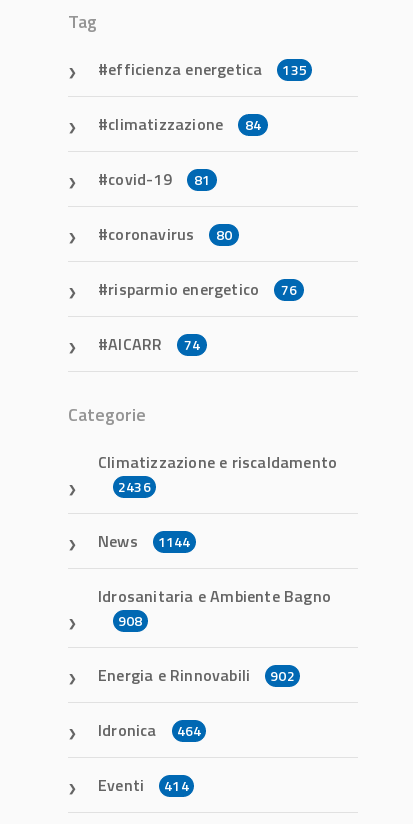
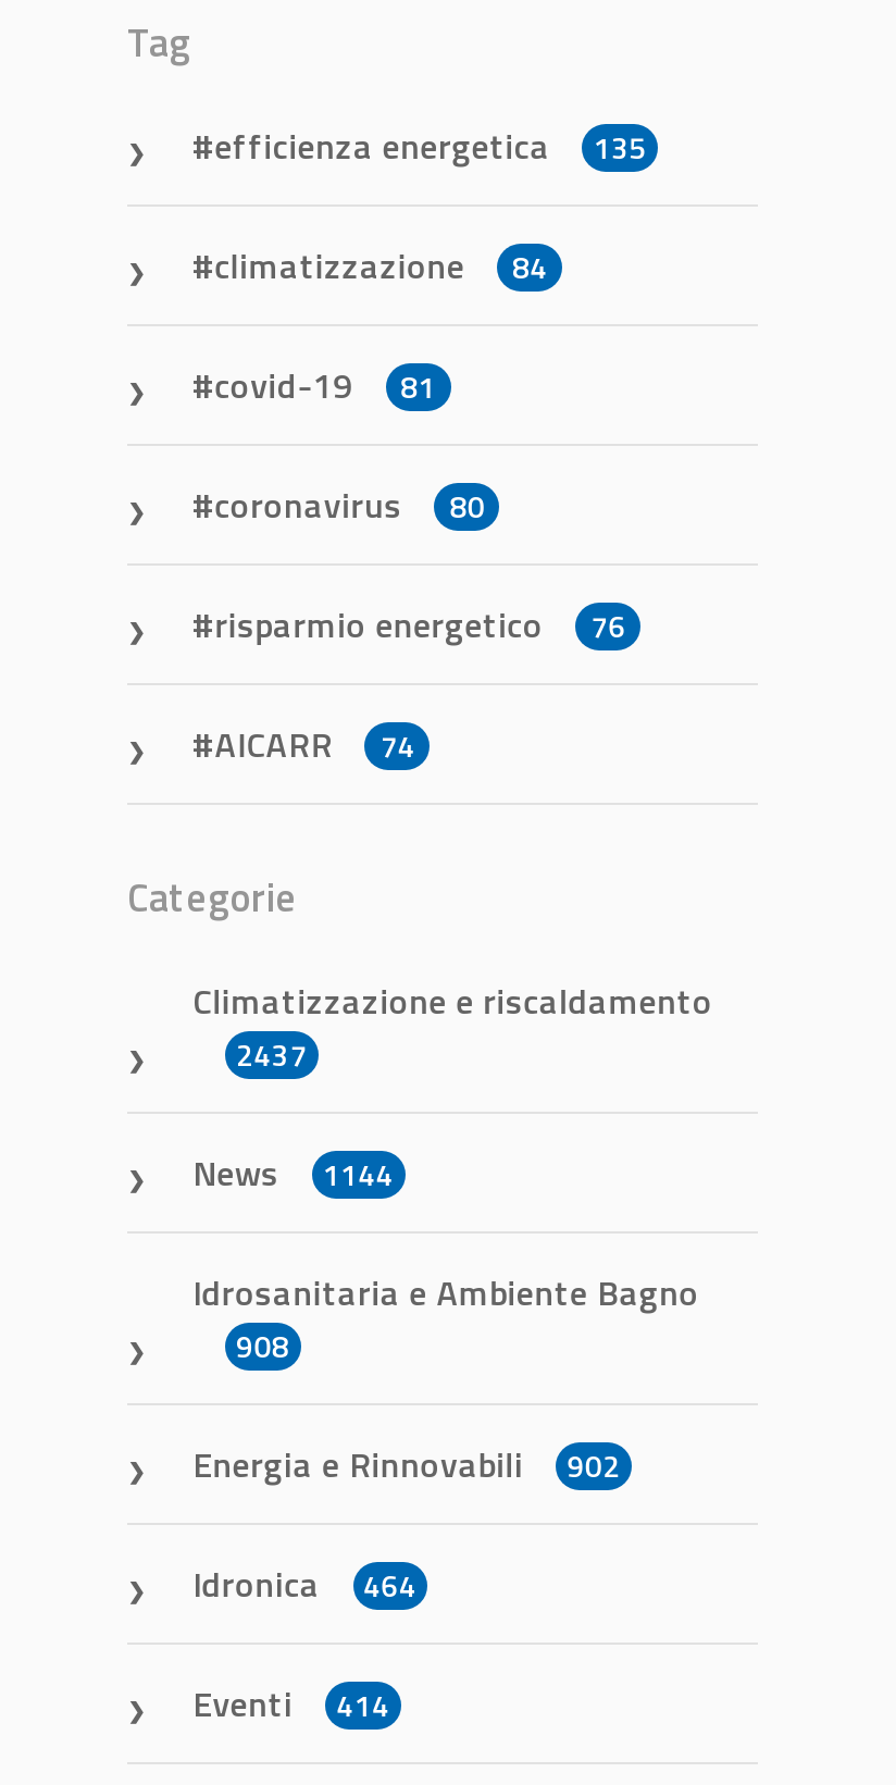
- 2436
+ 2437
